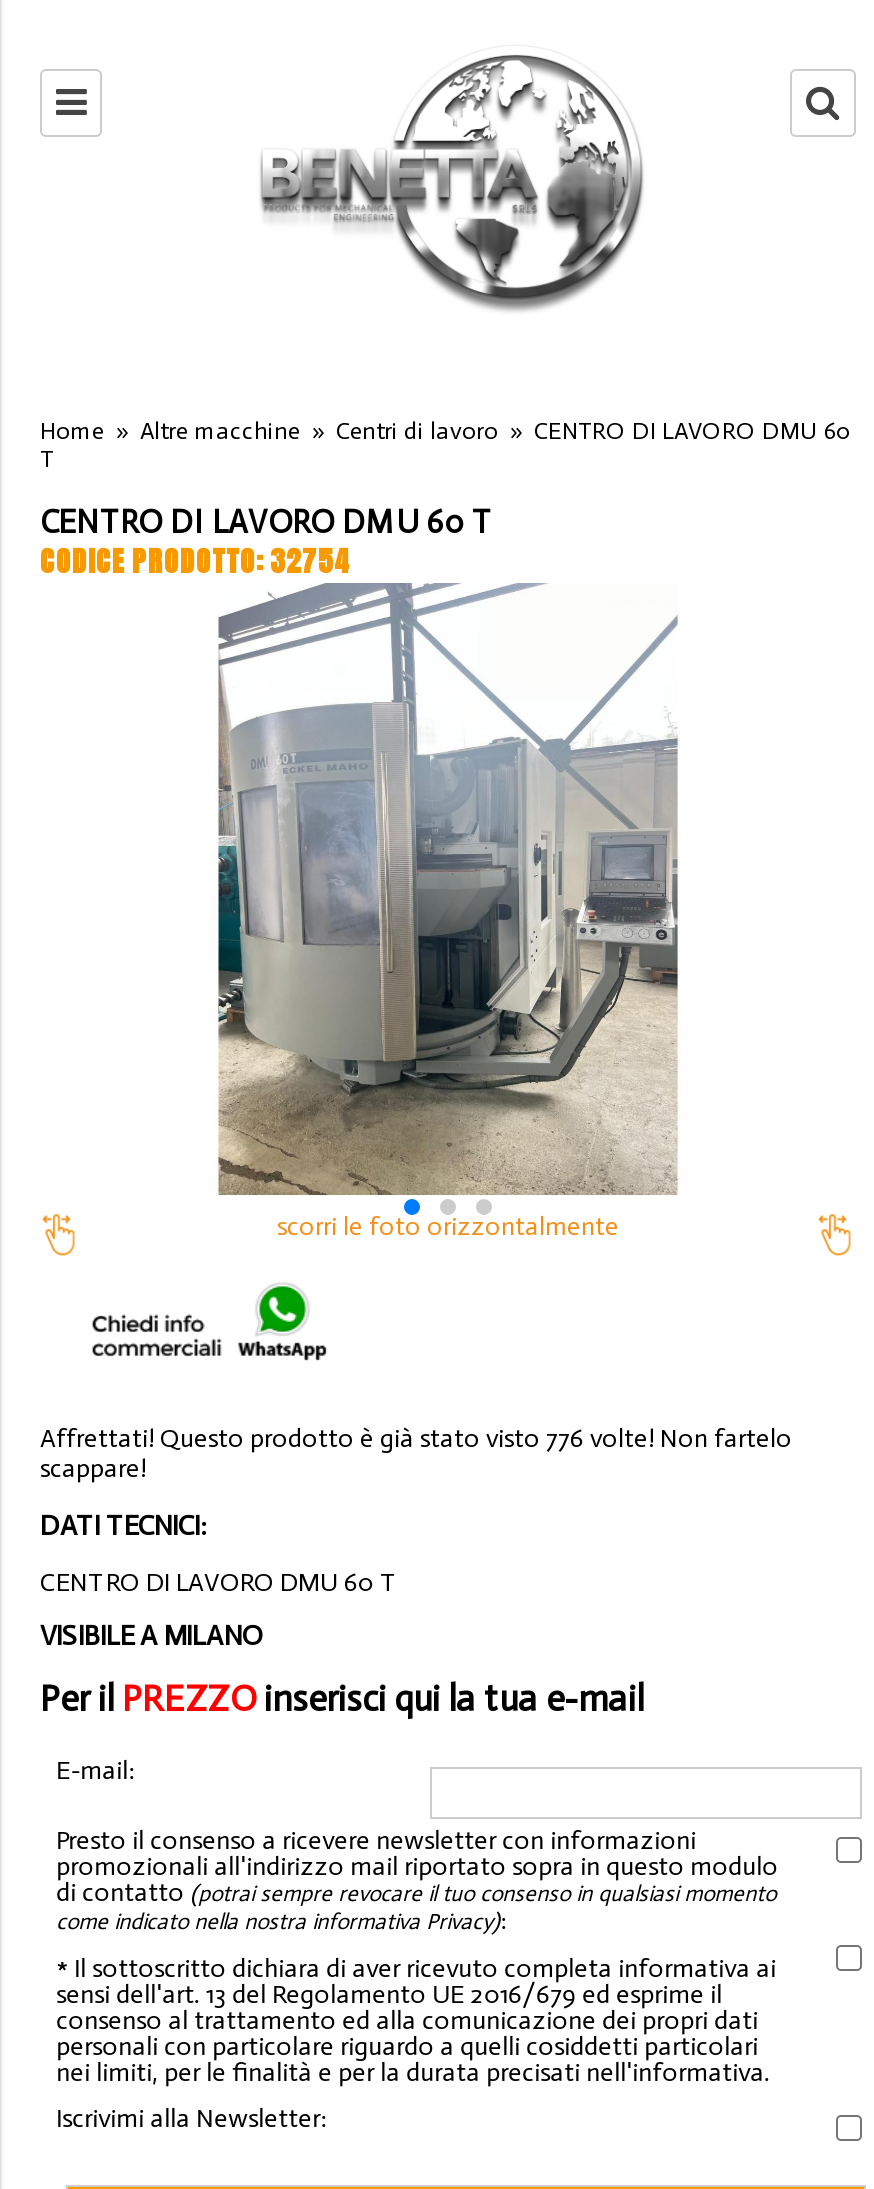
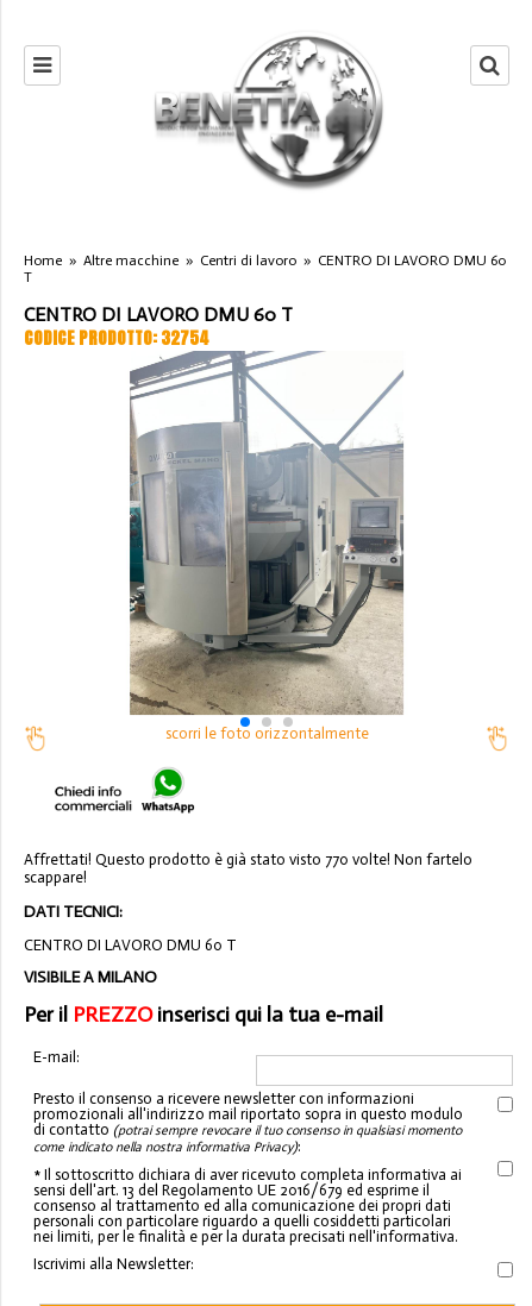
- Affrettati! Questo prodotto è già stato visto 776 volte! Non fartelo
+ Affrettati! Questo prodotto è già stato visto 770 volte! Non fartelo
